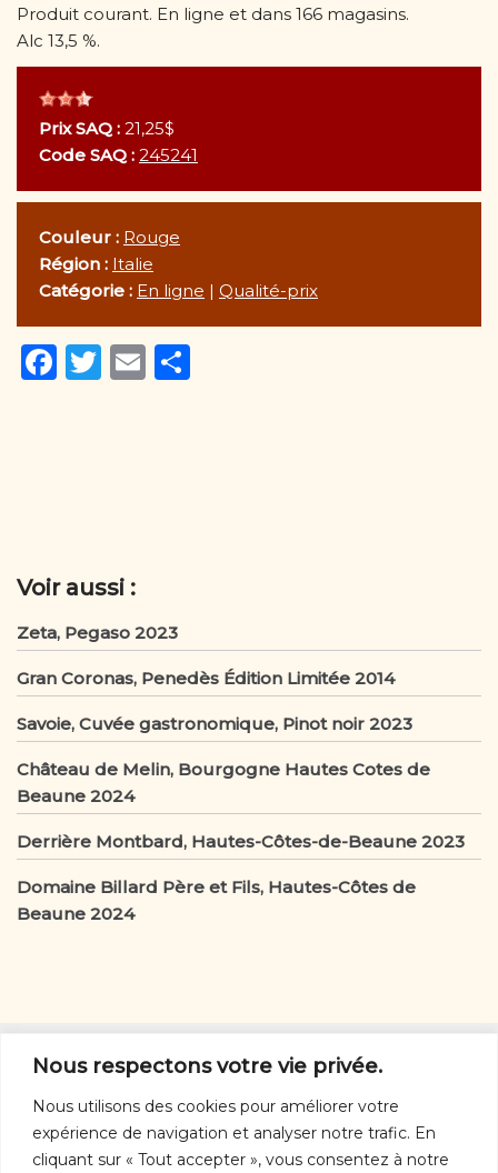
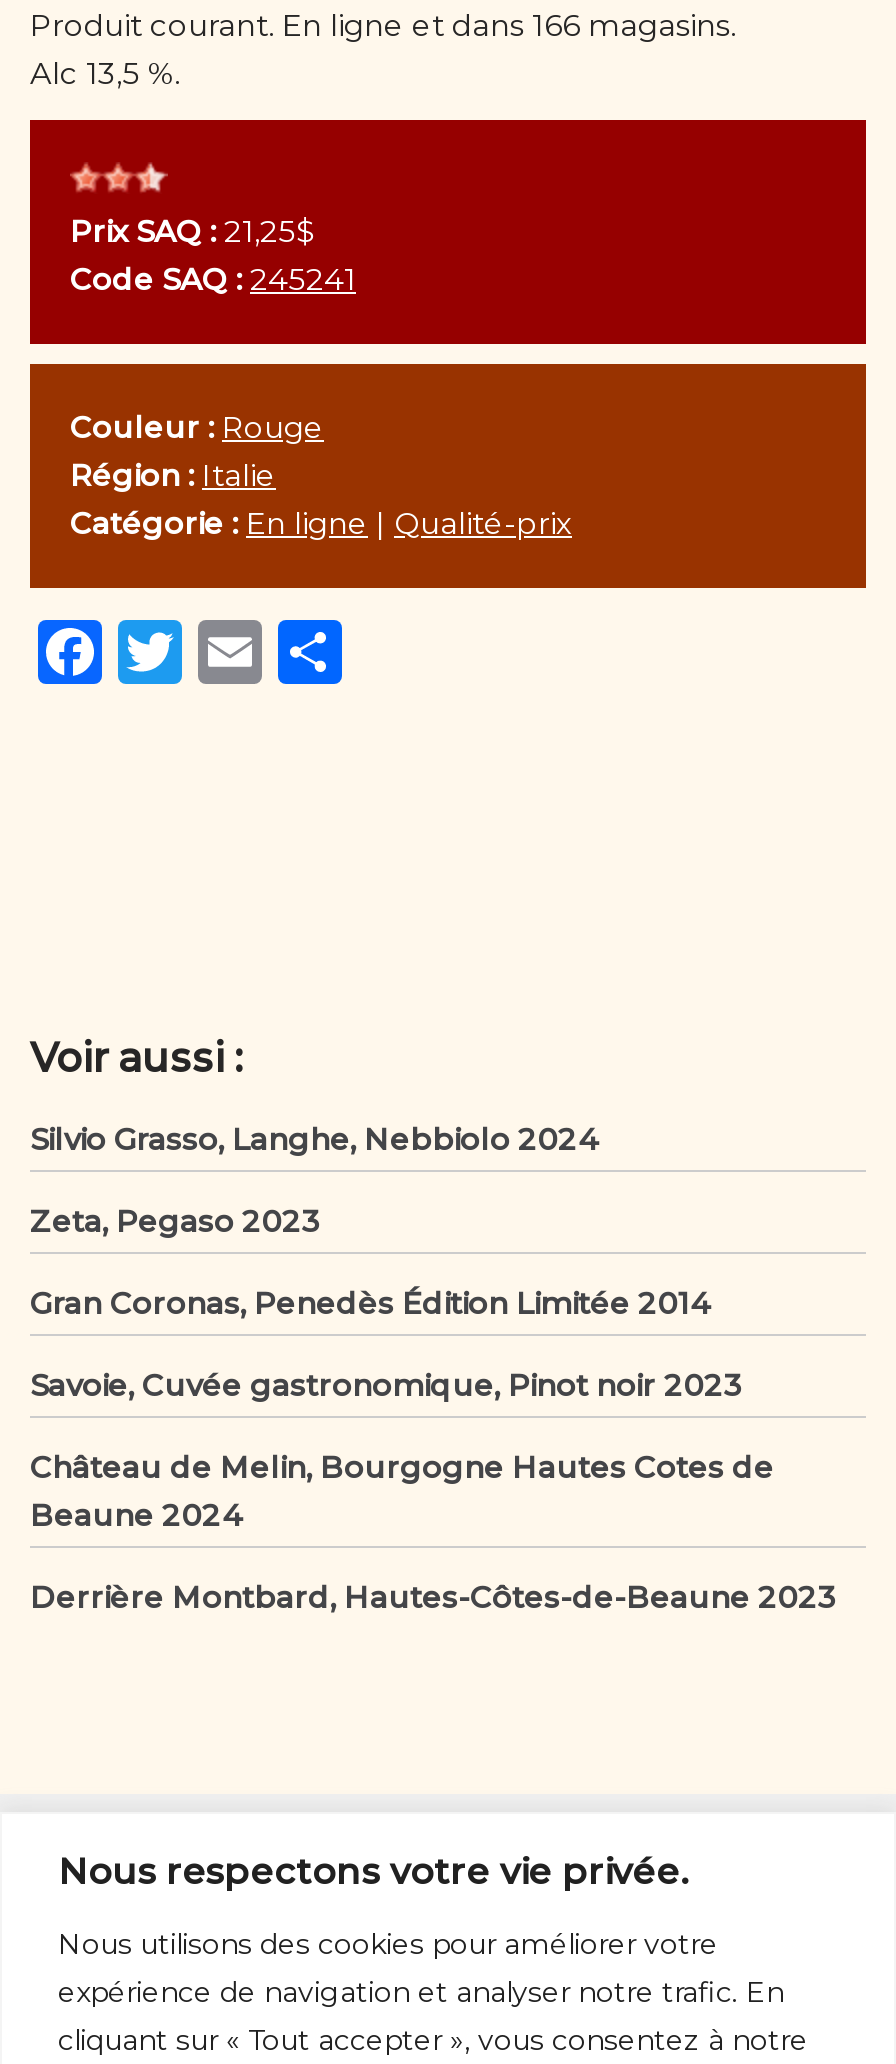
moved down: Zeta, Pegaso 2023 | Gran Coronas, Penedès Édition Limitée 2014 | Savoie, Cuvée gastronomique, Pinot noir 2023 | Château de Melin, Bourgogne Hautes Cotes de | Beaune 2024 | Derrière Montbard, Hautes-Côtes-de-Beaune 2023

+ Silvio Grasso, Langhe, Nebbiolo 2024

- Domaine Billard Père et Fils, Hautes-Côtes de
- Beaune 2024
